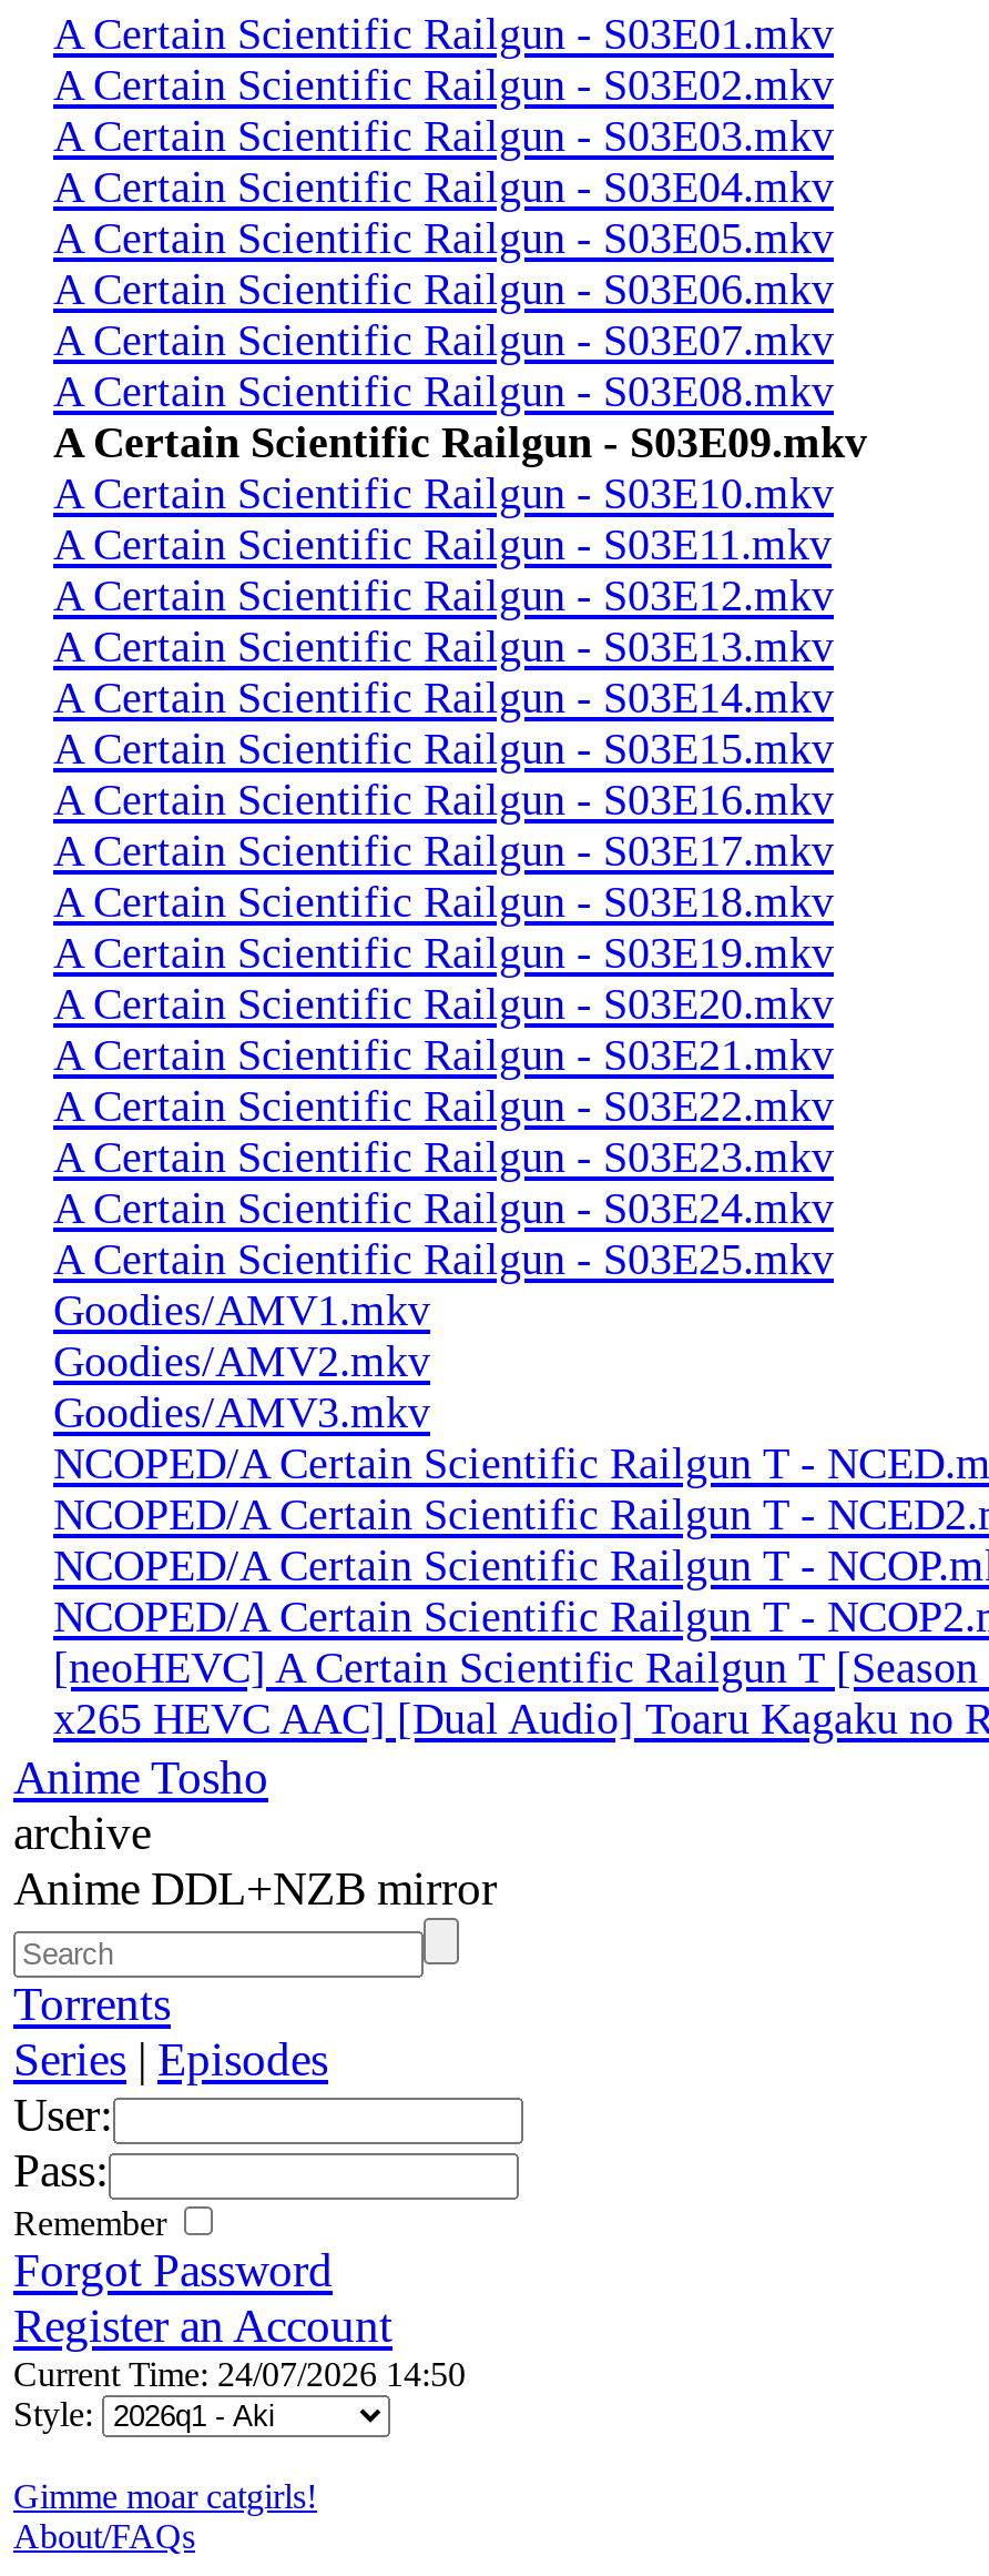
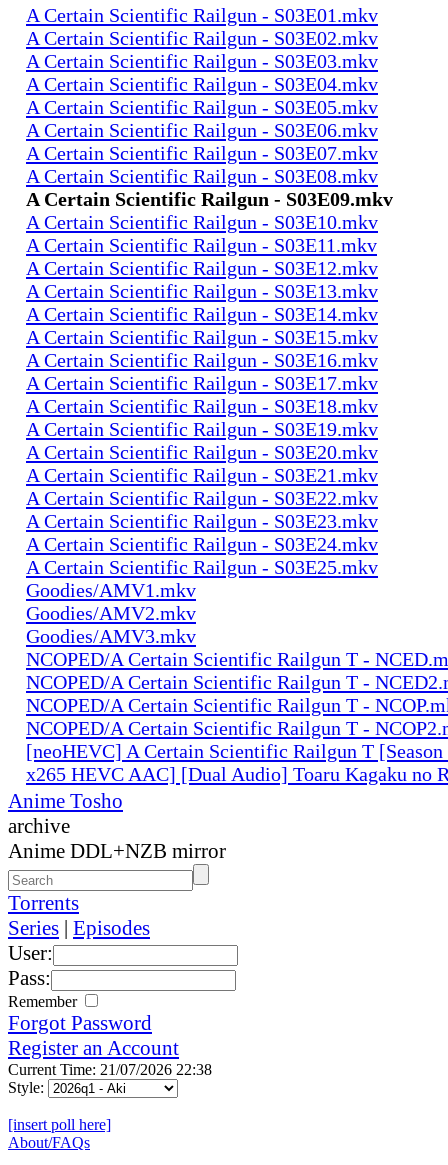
- Current Time: 24/07/2026 14:50
+ Current Time: 21/07/2026 22:38

- Gimme moar catgirls!
+ [insert poll here]
